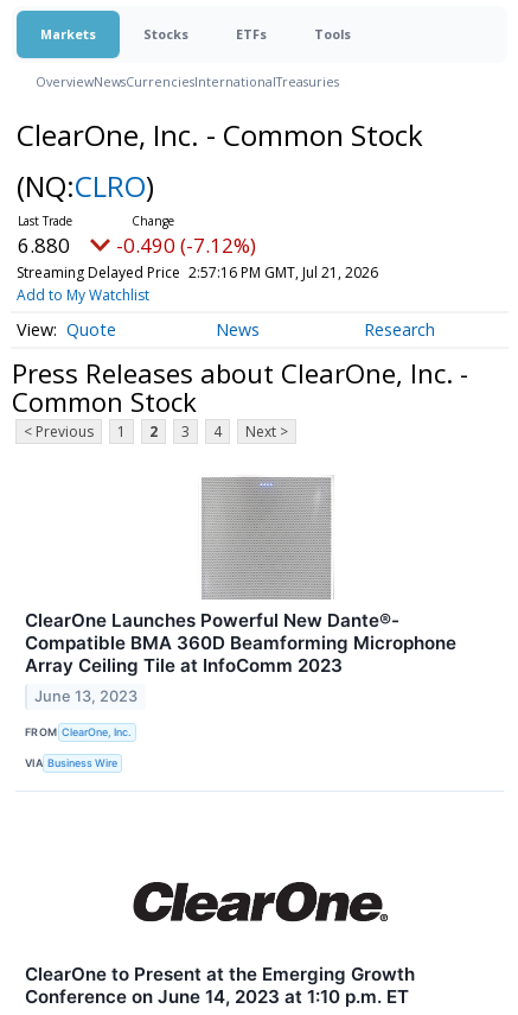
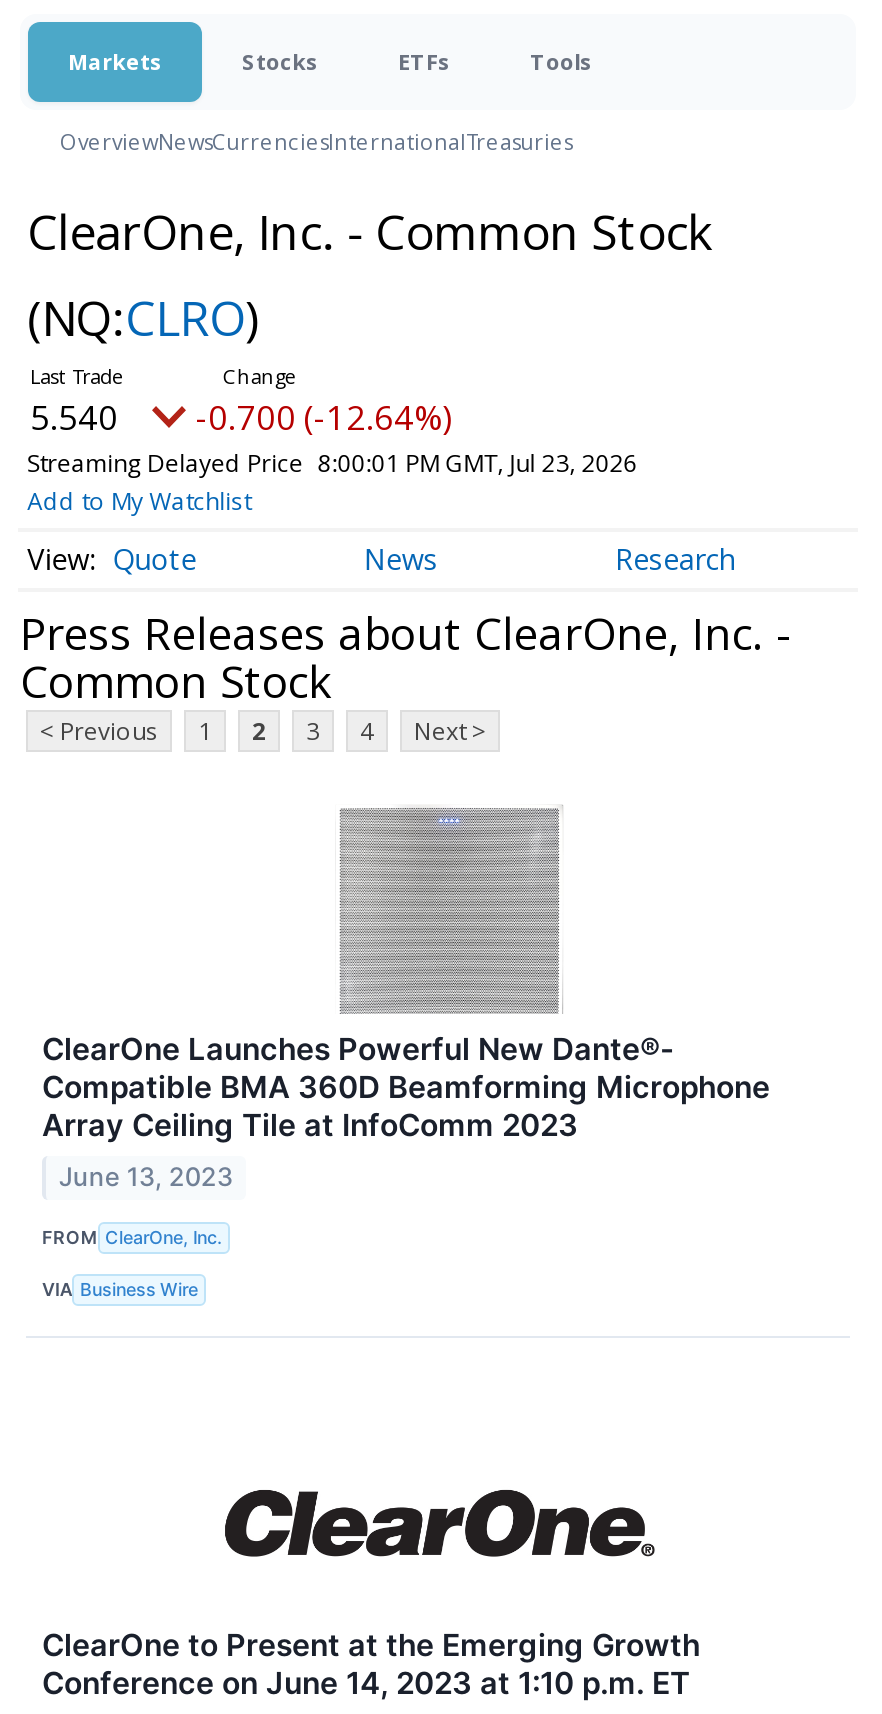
- 6.880
+ 5.540

- -0.490 (-7.12%)
+ -0.700 (-12.64%)

- Streaming Delayed Price 2:57:16 PM GMT, Jul 21, 2026
+ Streaming Delayed Price 8:00:01 PM GMT, Jul 23, 2026
